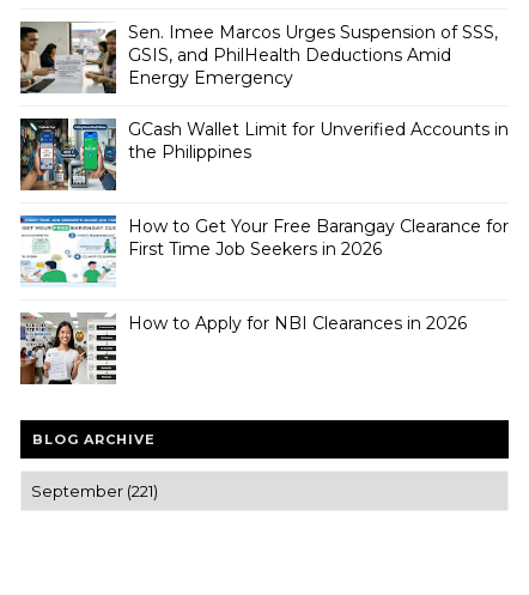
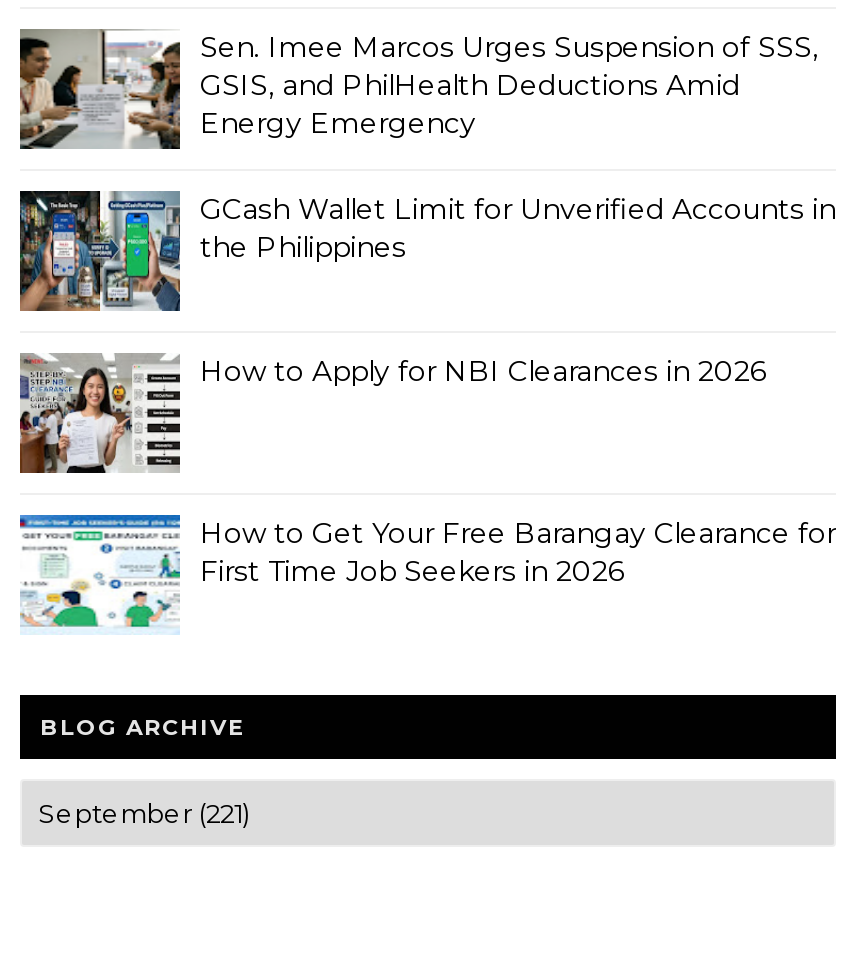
moved down: [image] | How to Get Your Free Barangay Clearance for | First Time Job Seekers in 2026

moved up: [image] | How to Apply for NBI Clearances in 2026
